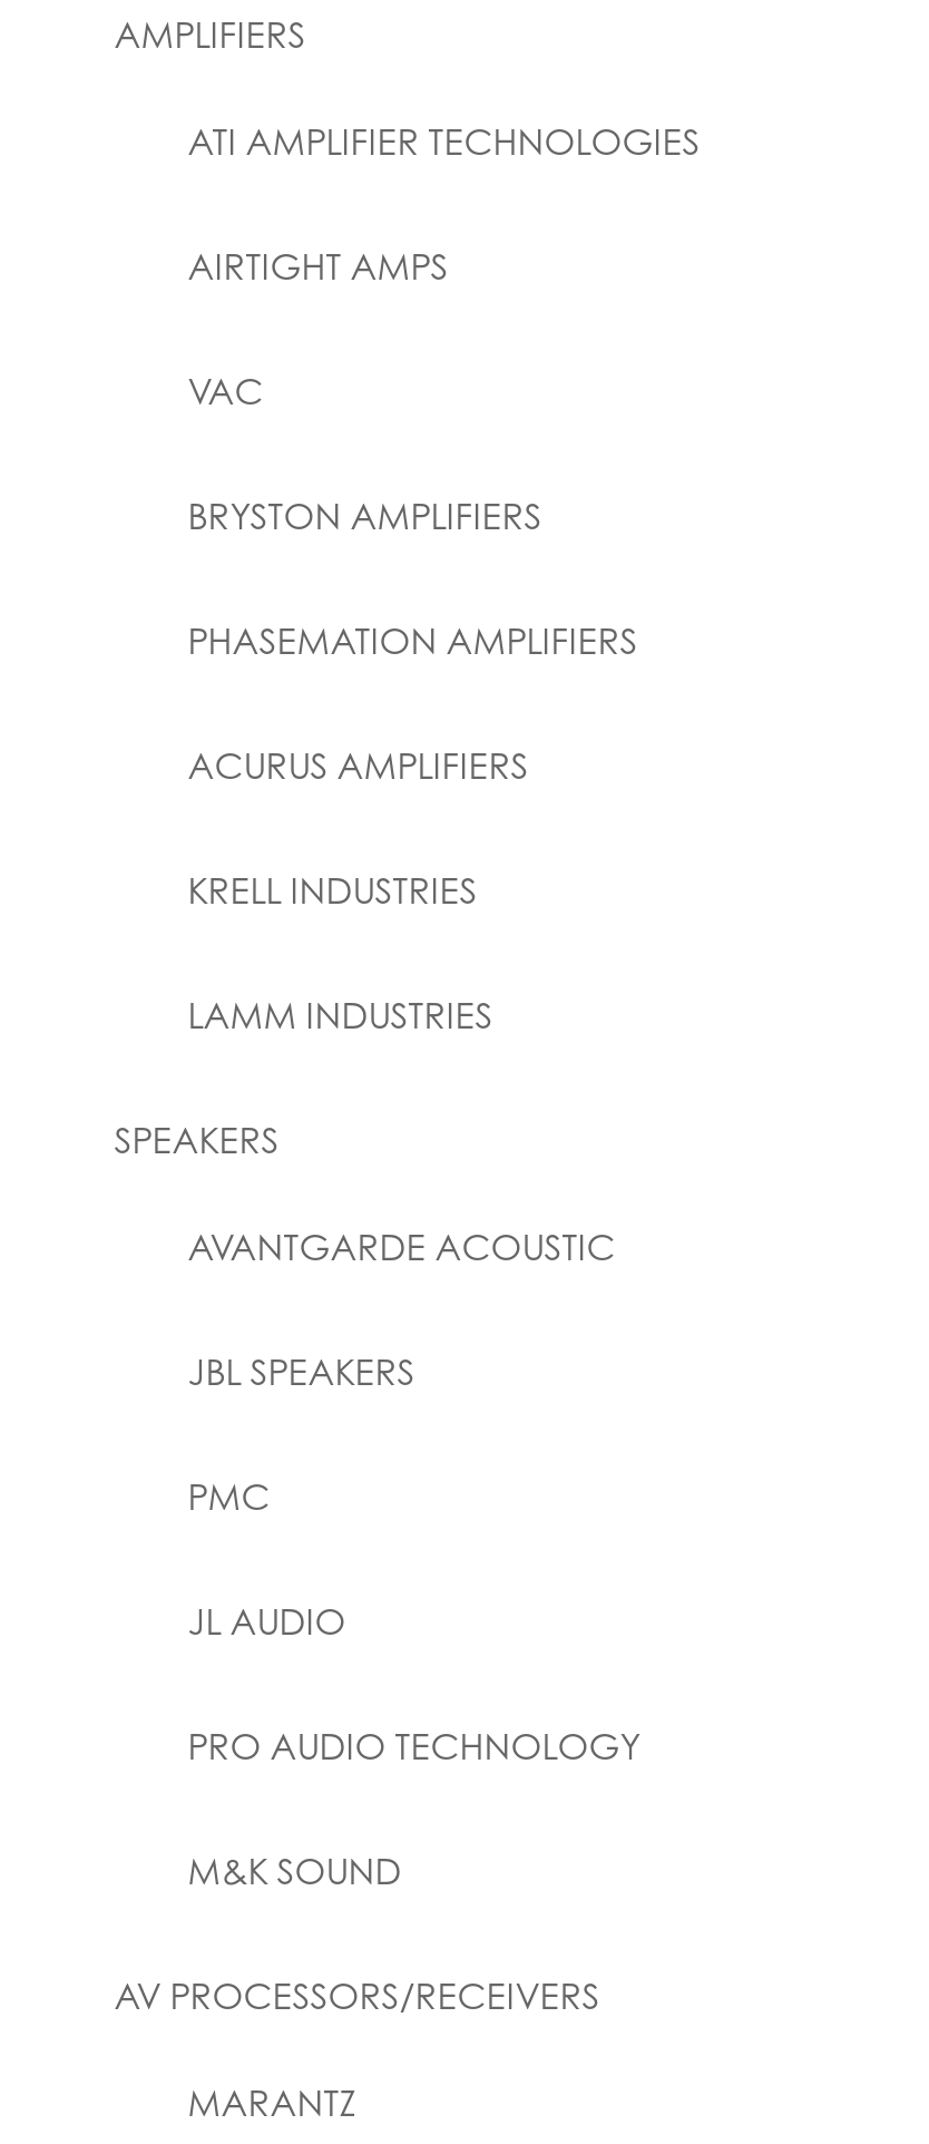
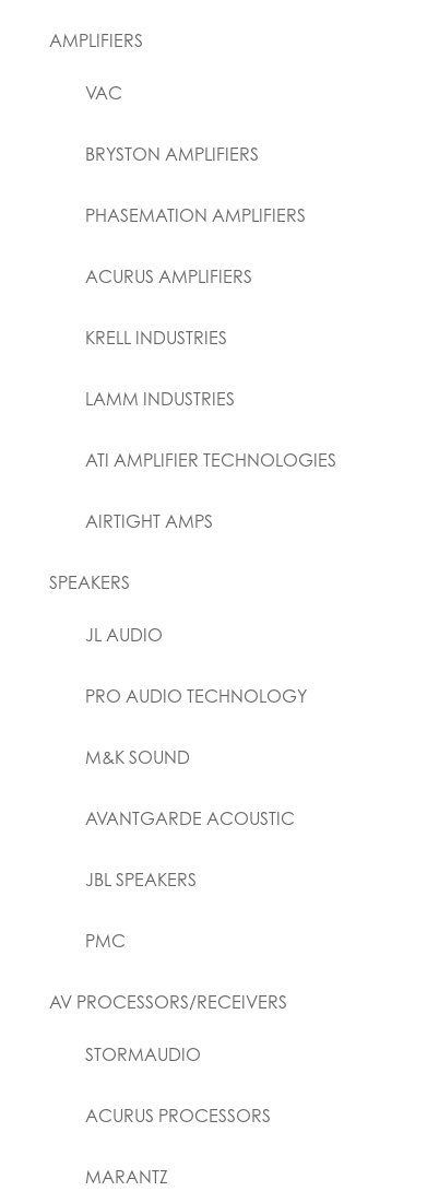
moved down: ATI AMPLIFIER TECHNOLOGIES | AIRTIGHT AMPS

moved up: VAC | BRYSTON AMPLIFIERS | PHASEMATION AMPLIFIERS | ACURUS AMPLIFIERS | KRELL INDUSTRIES | LAMM INDUSTRIES

moved down: AVANTGARDE ACOUSTIC | JBL SPEAKERS | PMC

moved up: JL AUDIO | PRO AUDIO TECHNOLOGY | M&K SOUND

+ STORMAUDIO
+ ACURUS PROCESSORS
